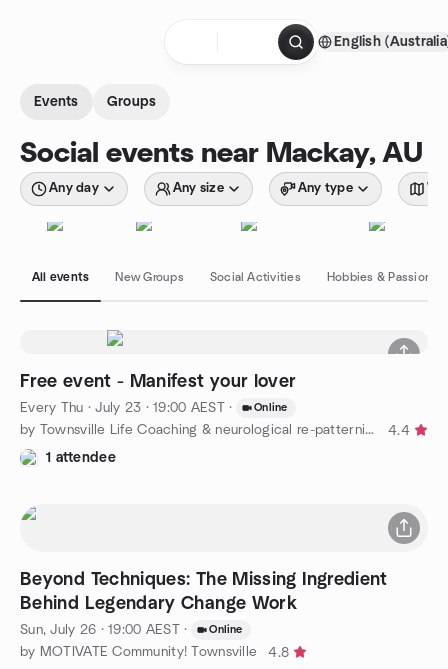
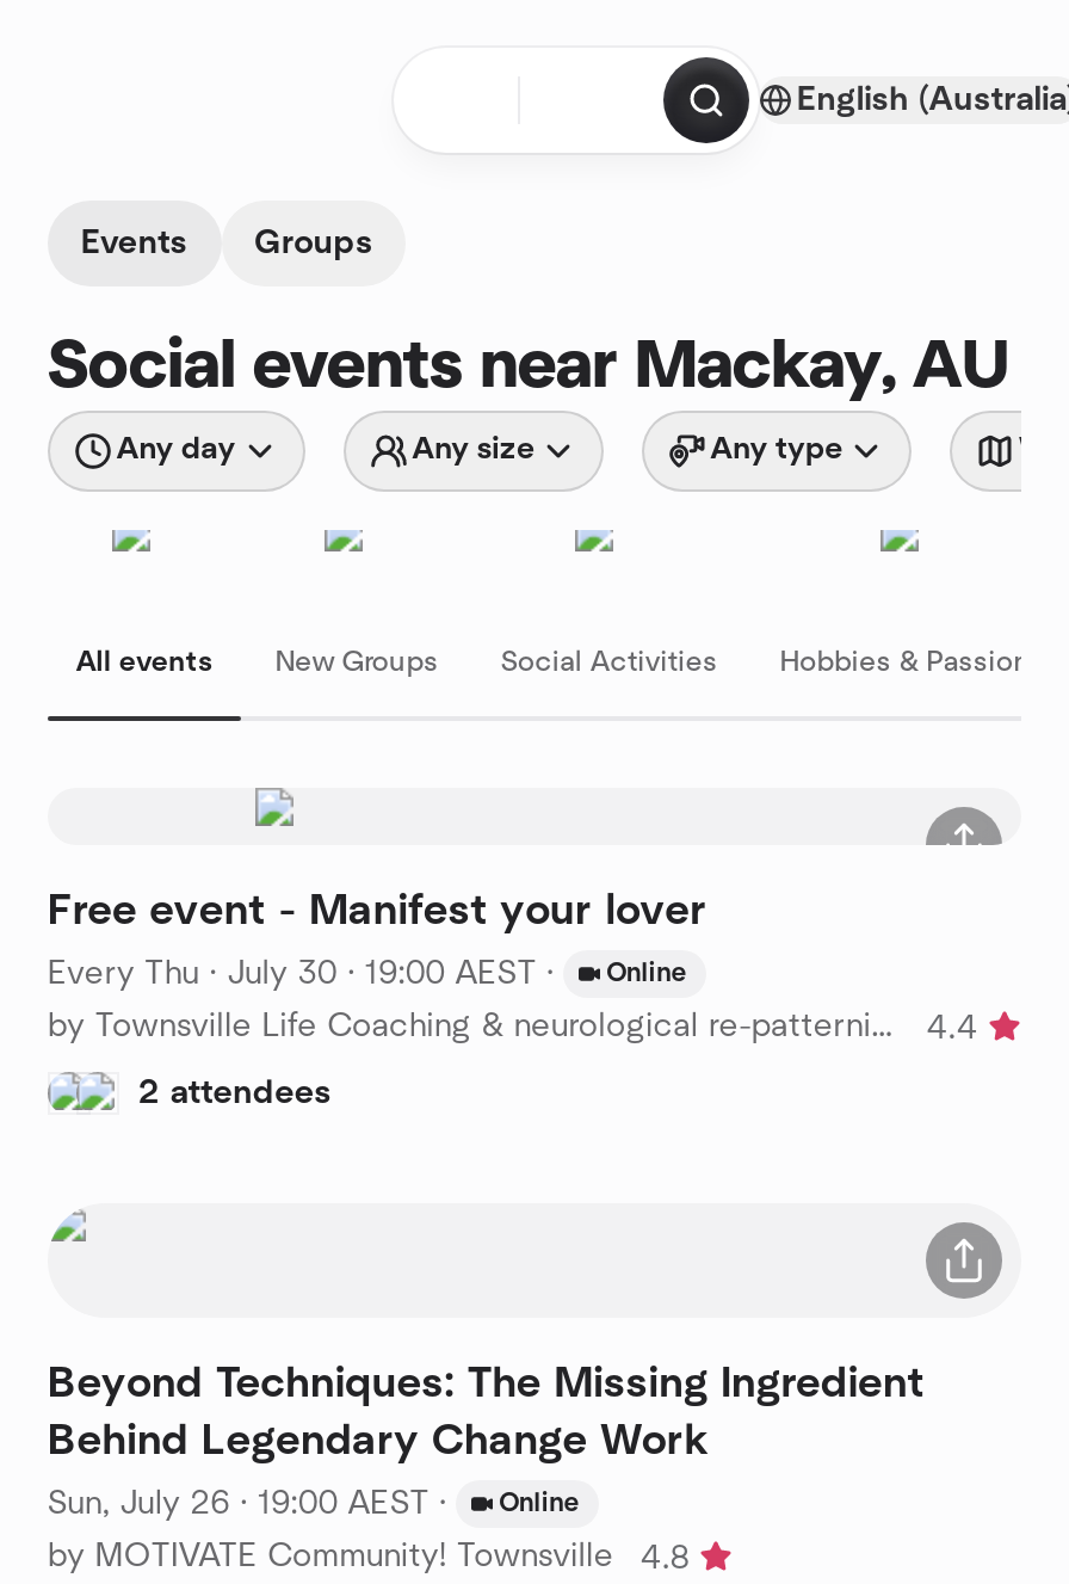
- Every Thu · July 23 · 19:00 AEST ·
+ Every Thu · July 30 · 19:00 AEST ·

- 1 attendee
+ 2 attendees
